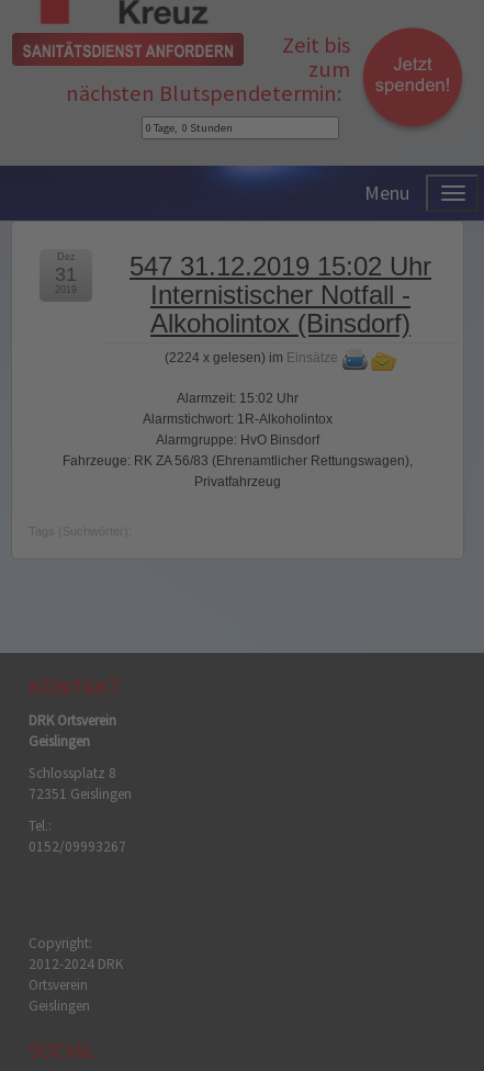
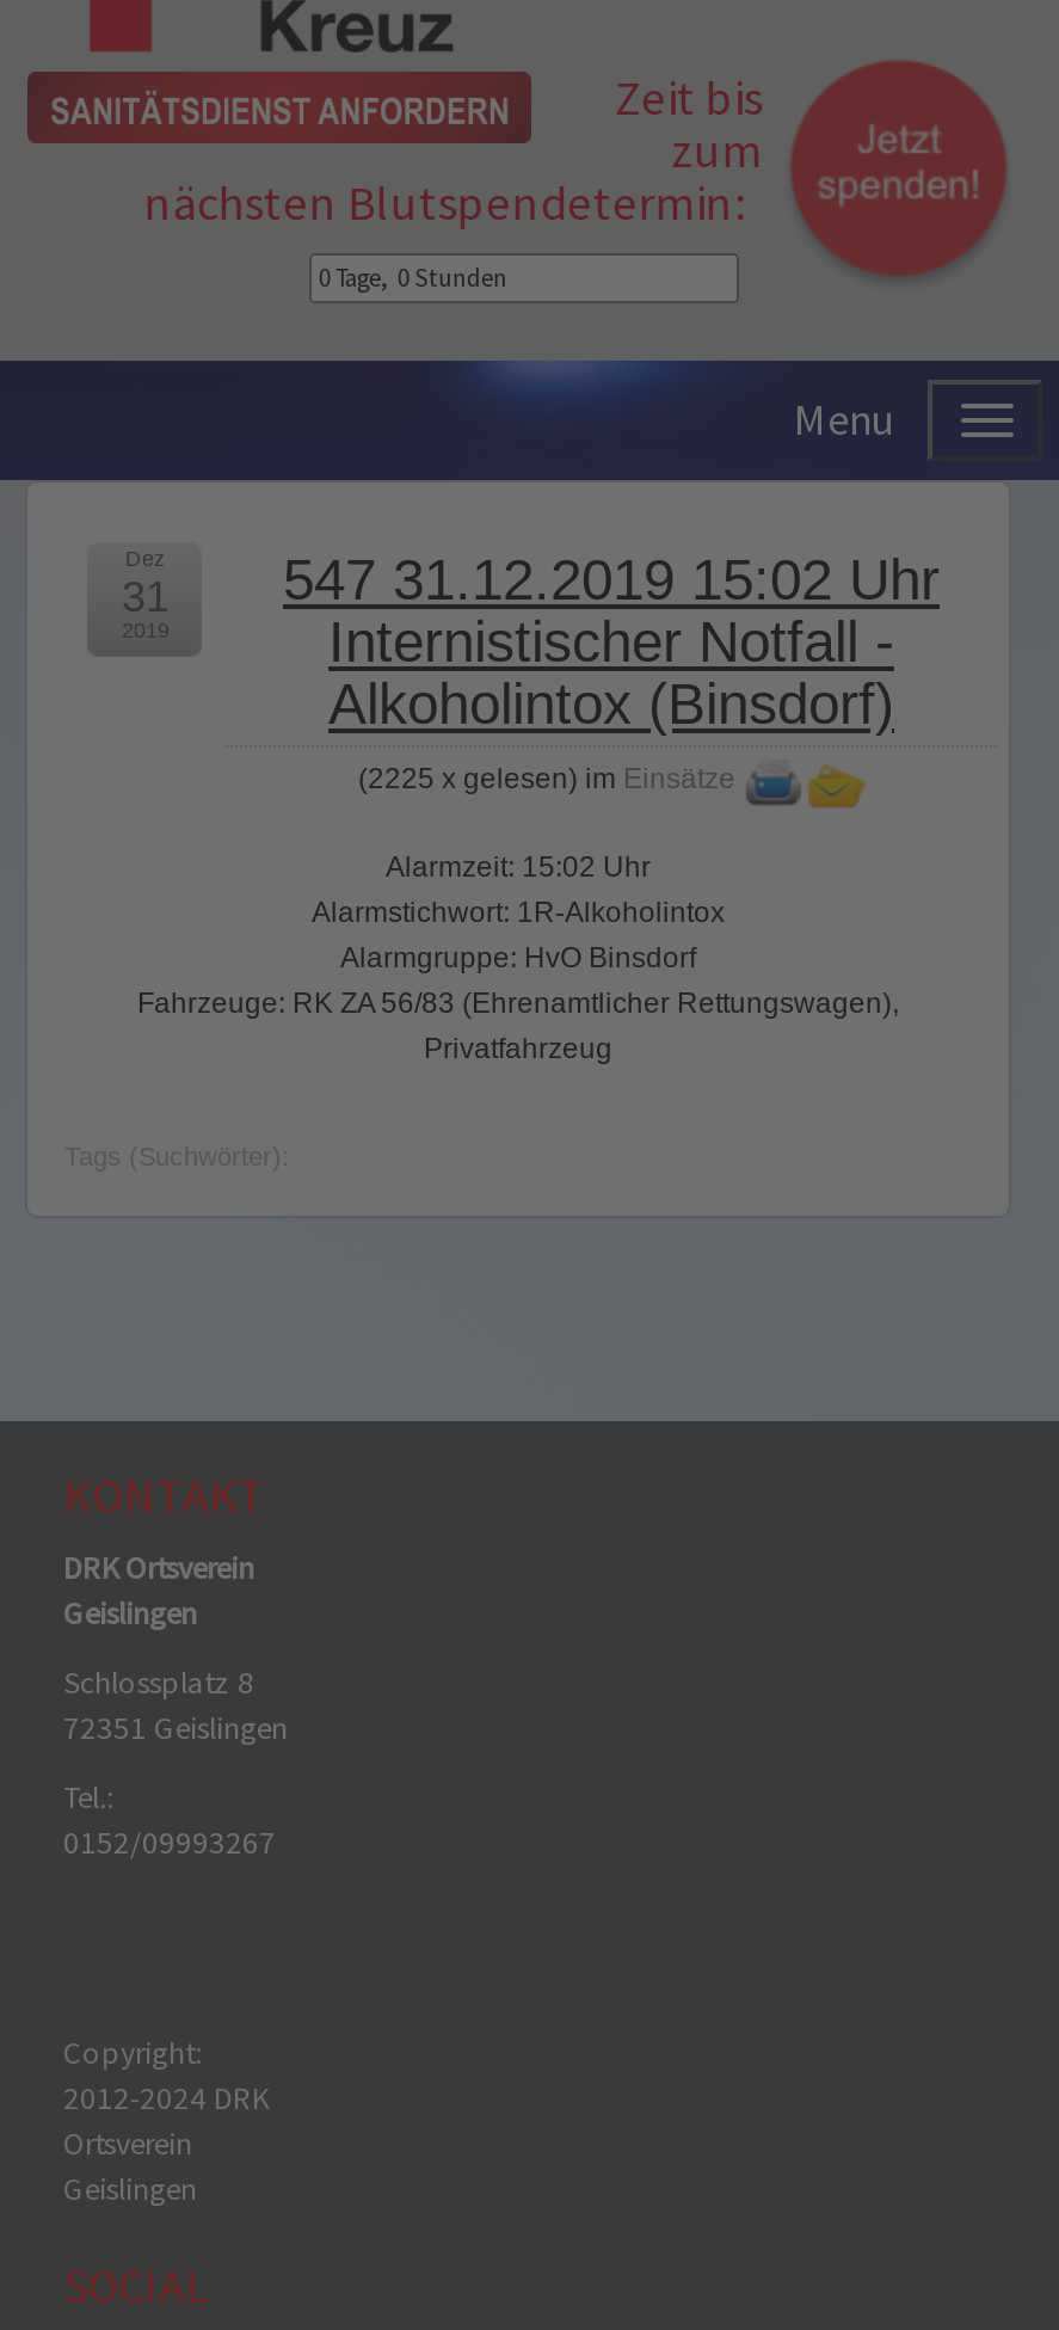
- (2224 x gelesen) im Einsätze
+ (2225 x gelesen) im Einsätze
